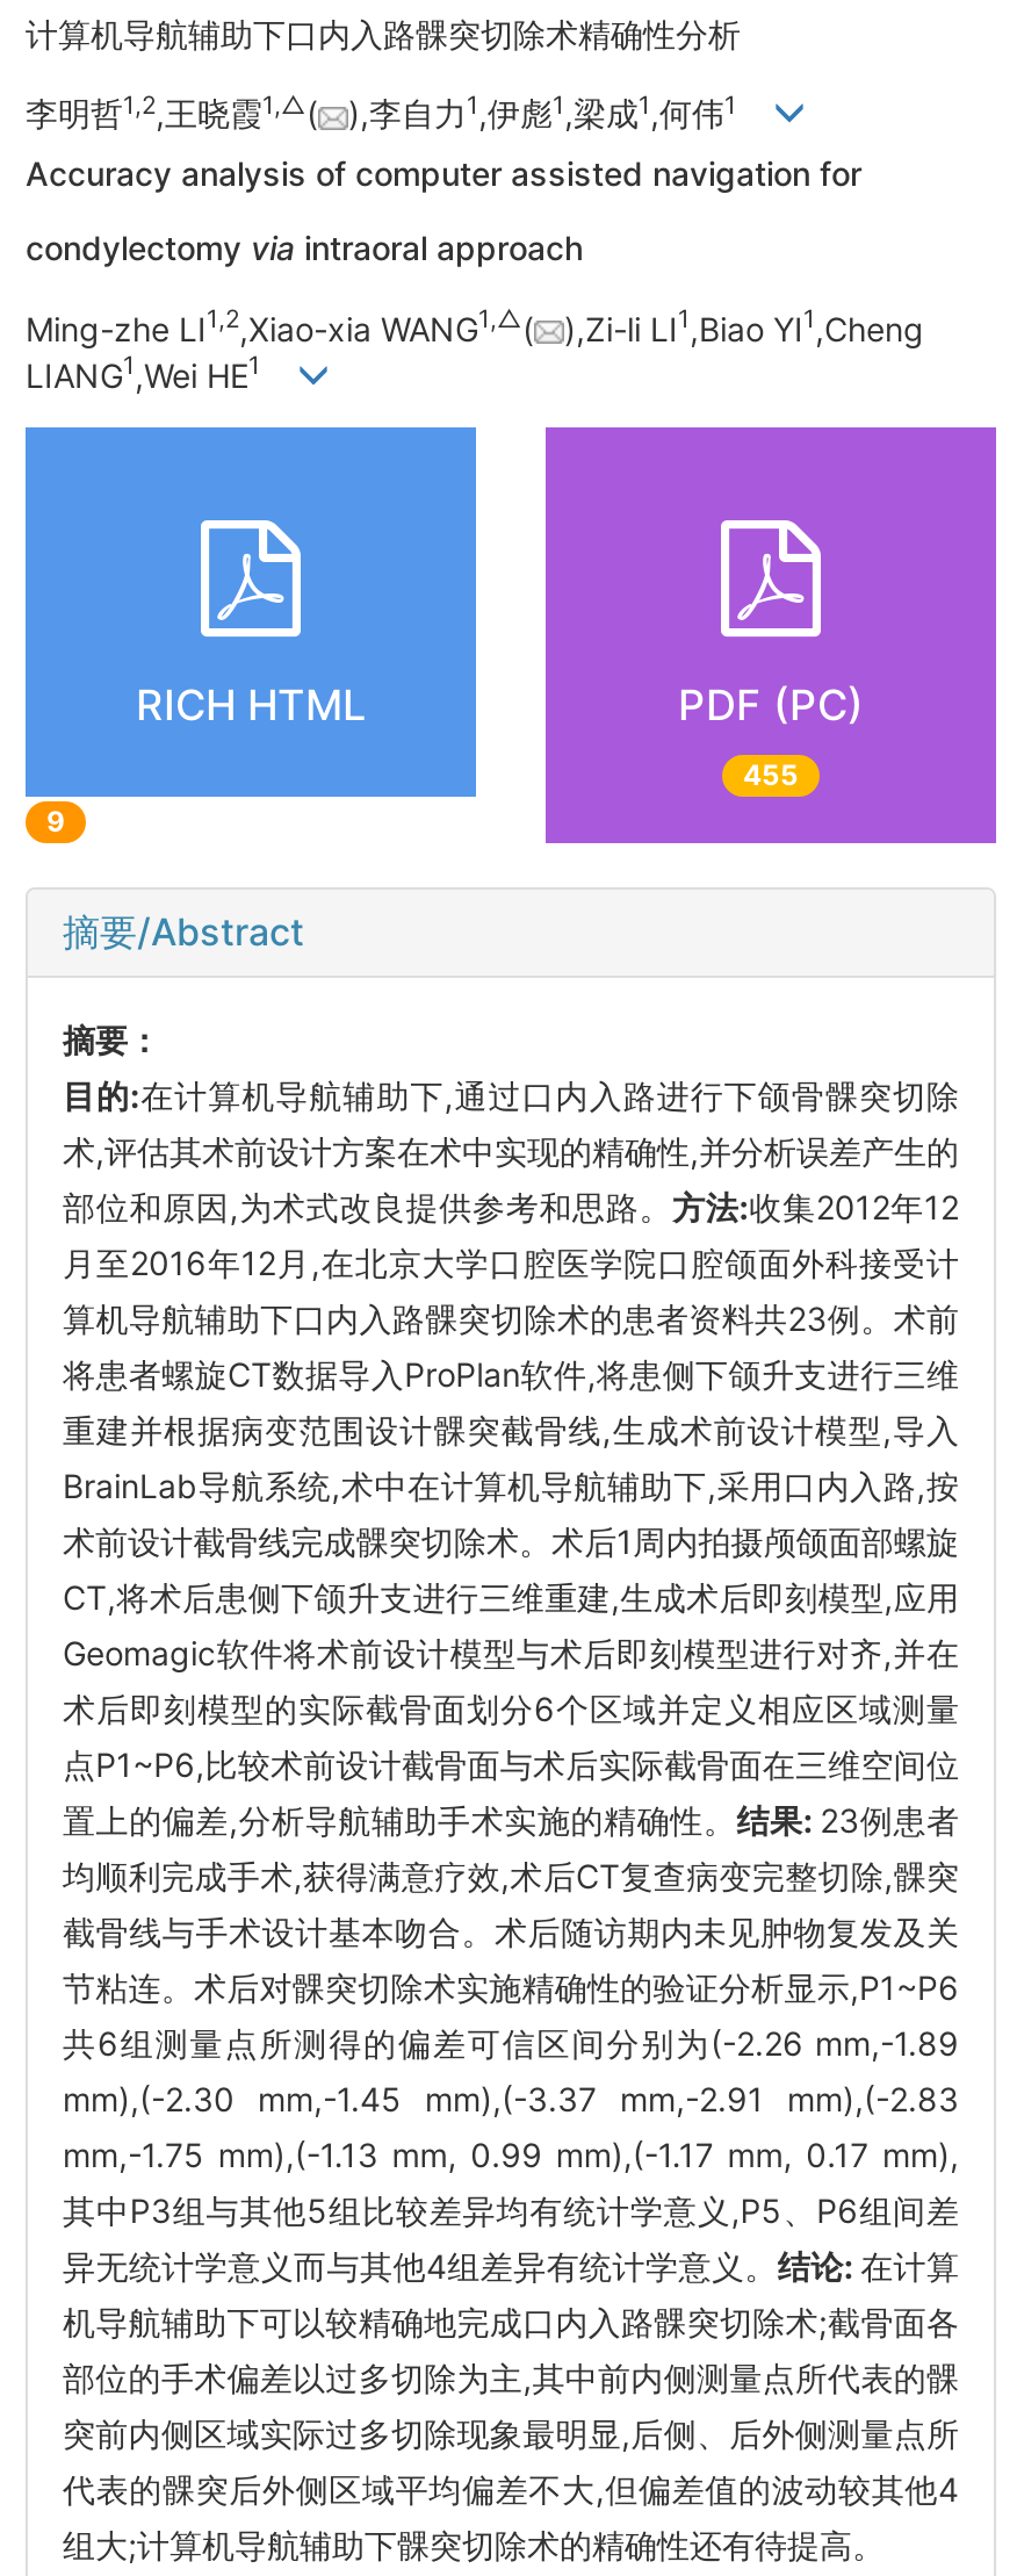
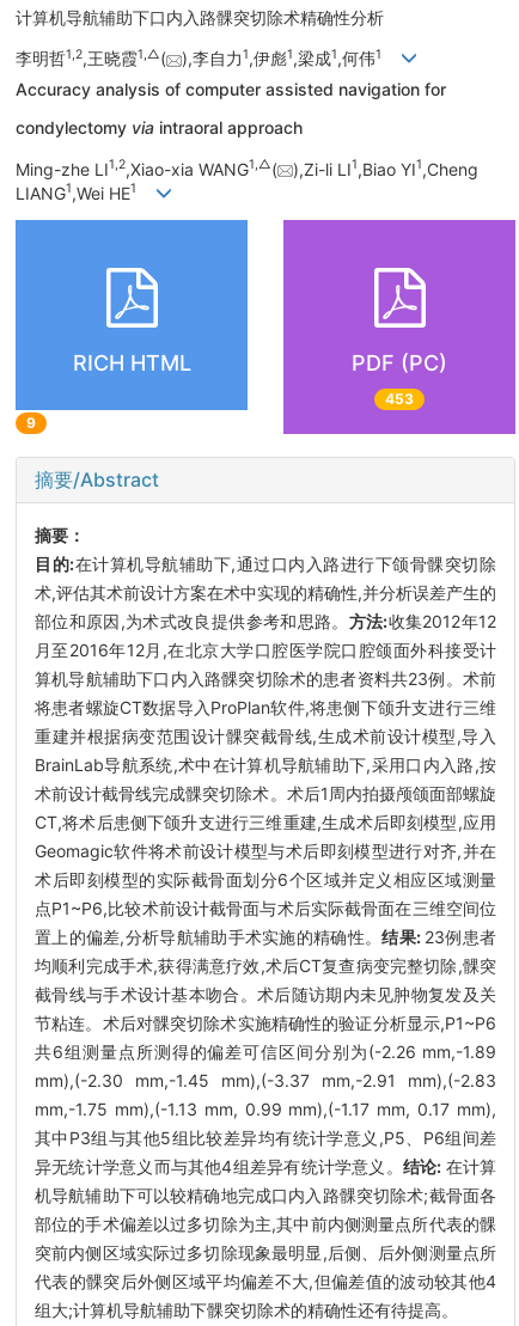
- 455
+ 453
